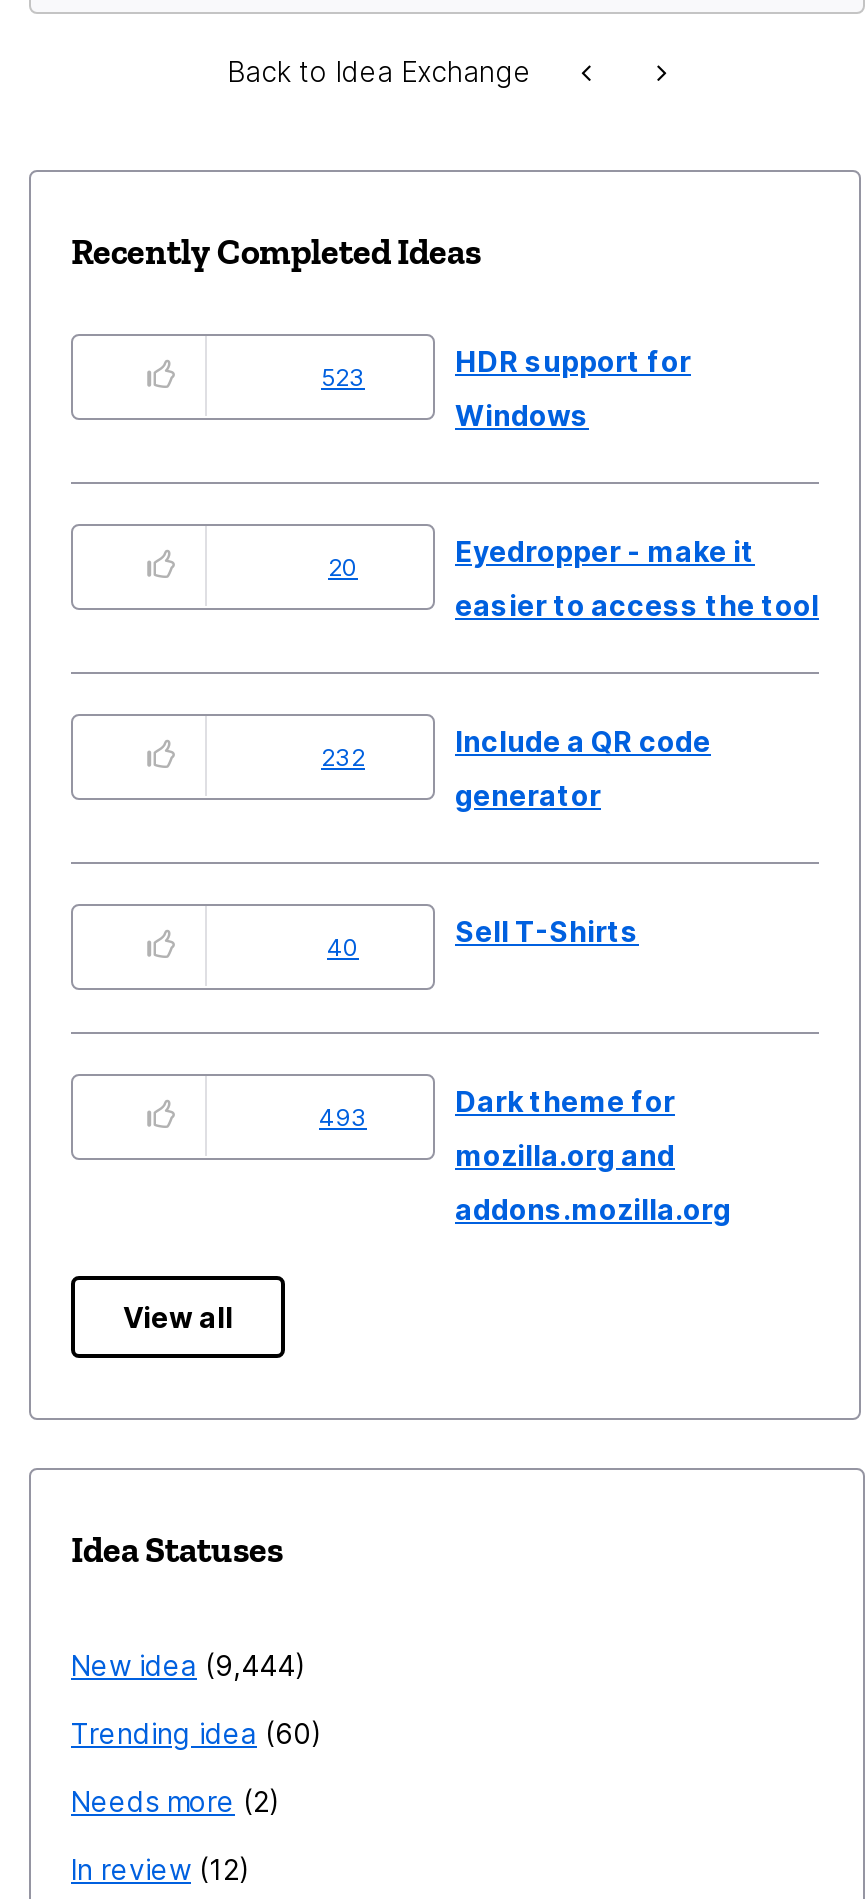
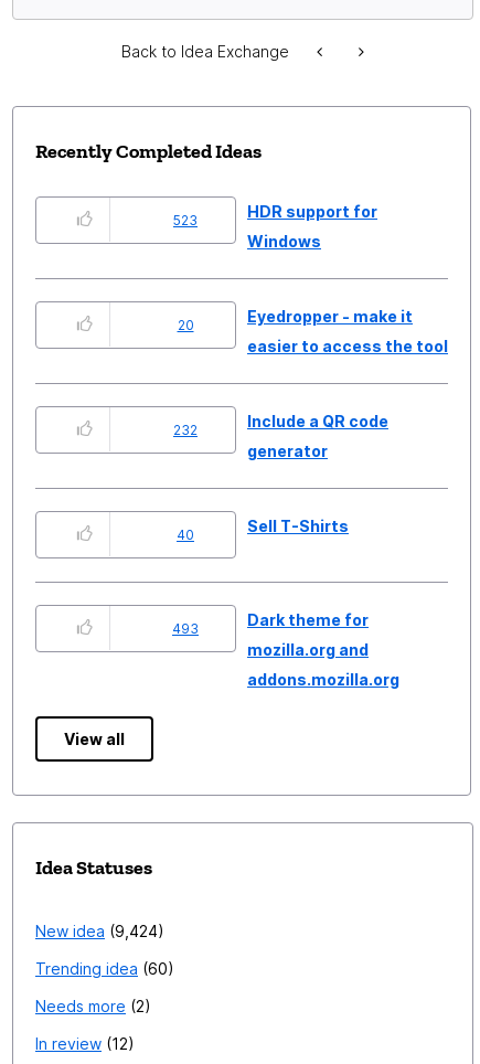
- New idea 9,444
+ New idea 9,424
